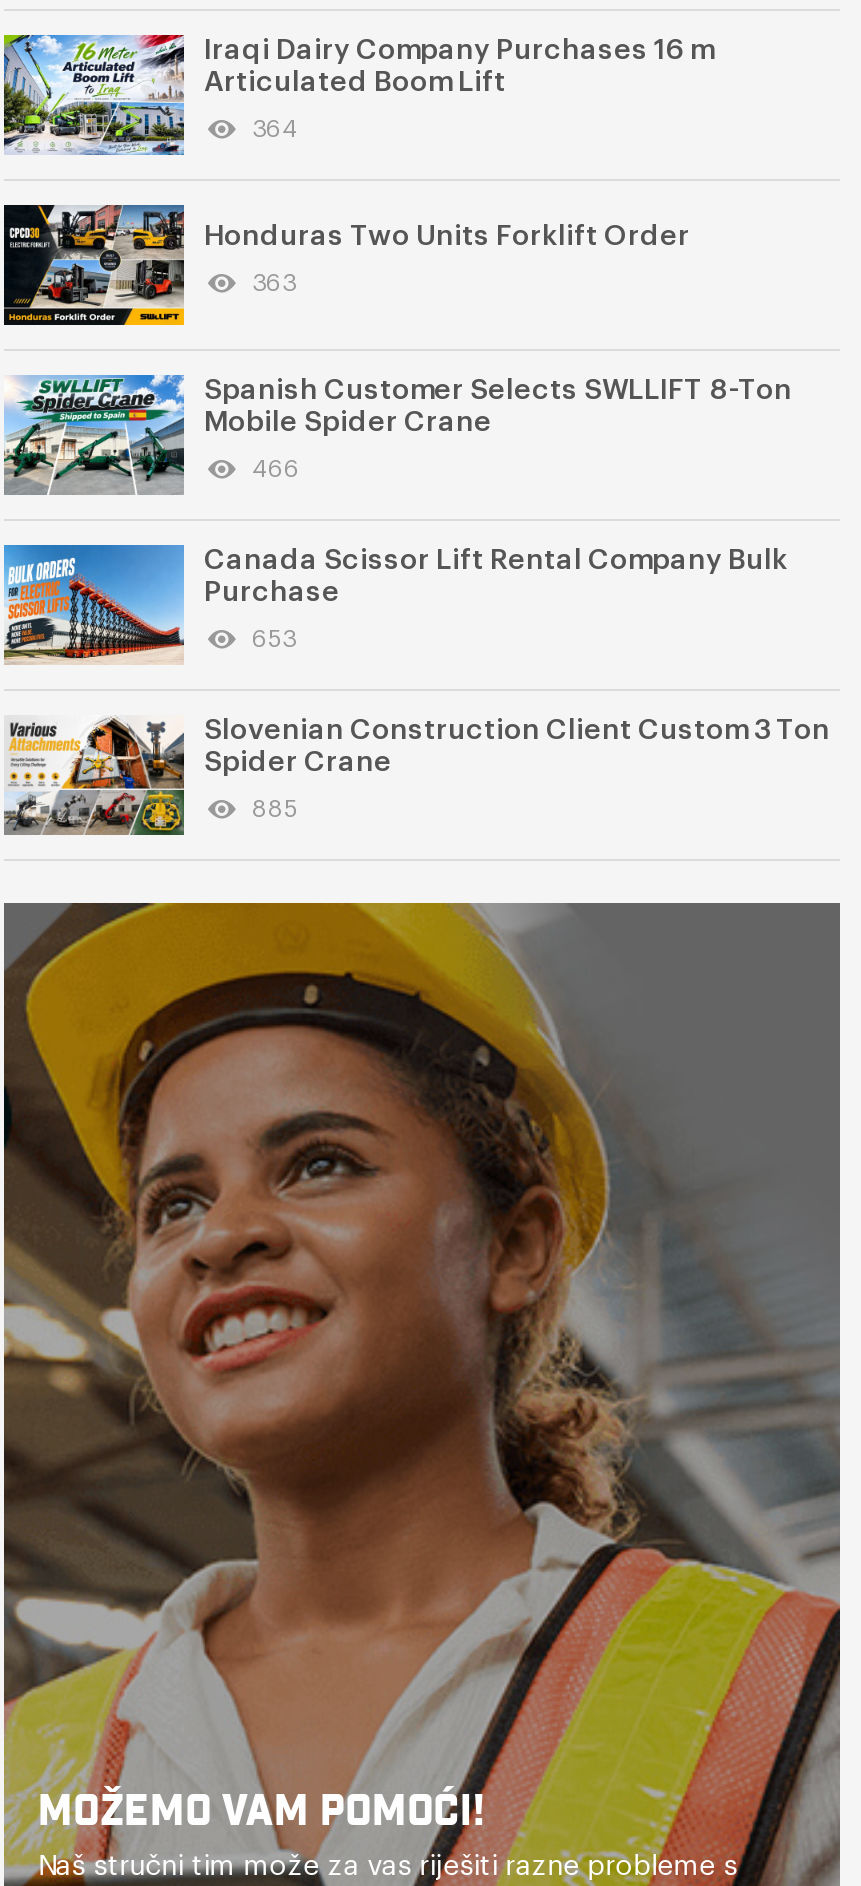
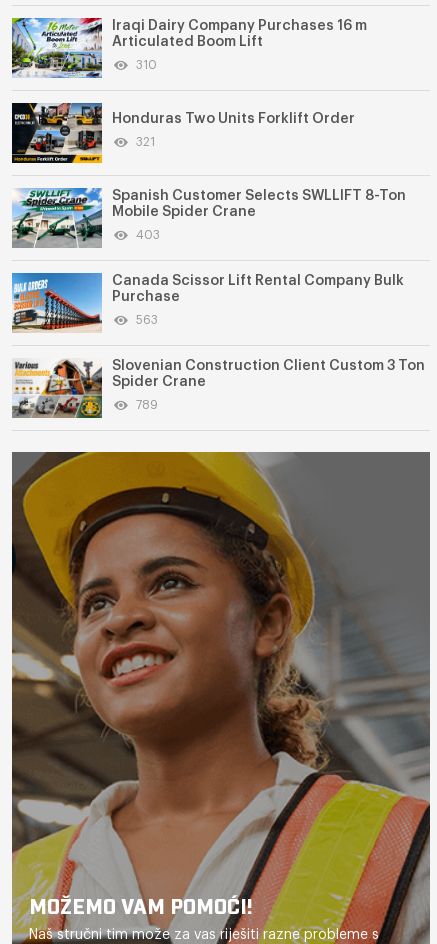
- 364
+ 310

- 363
+ 321

- 466
+ 403

- 653
+ 563

- 885
+ 789
